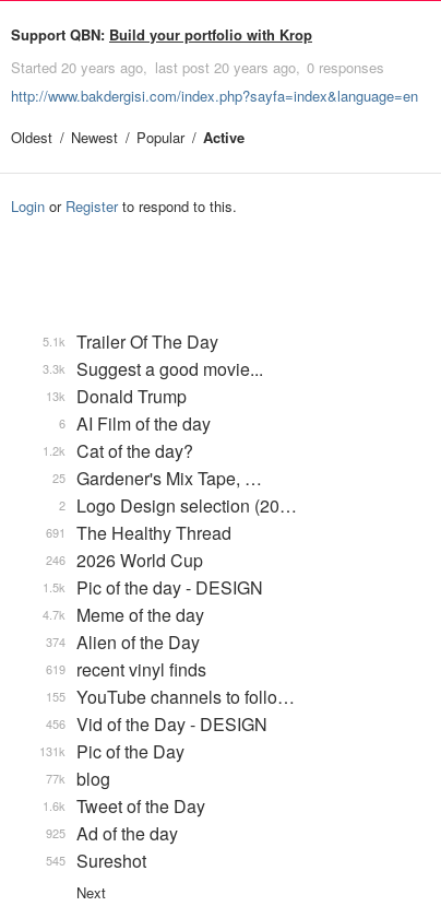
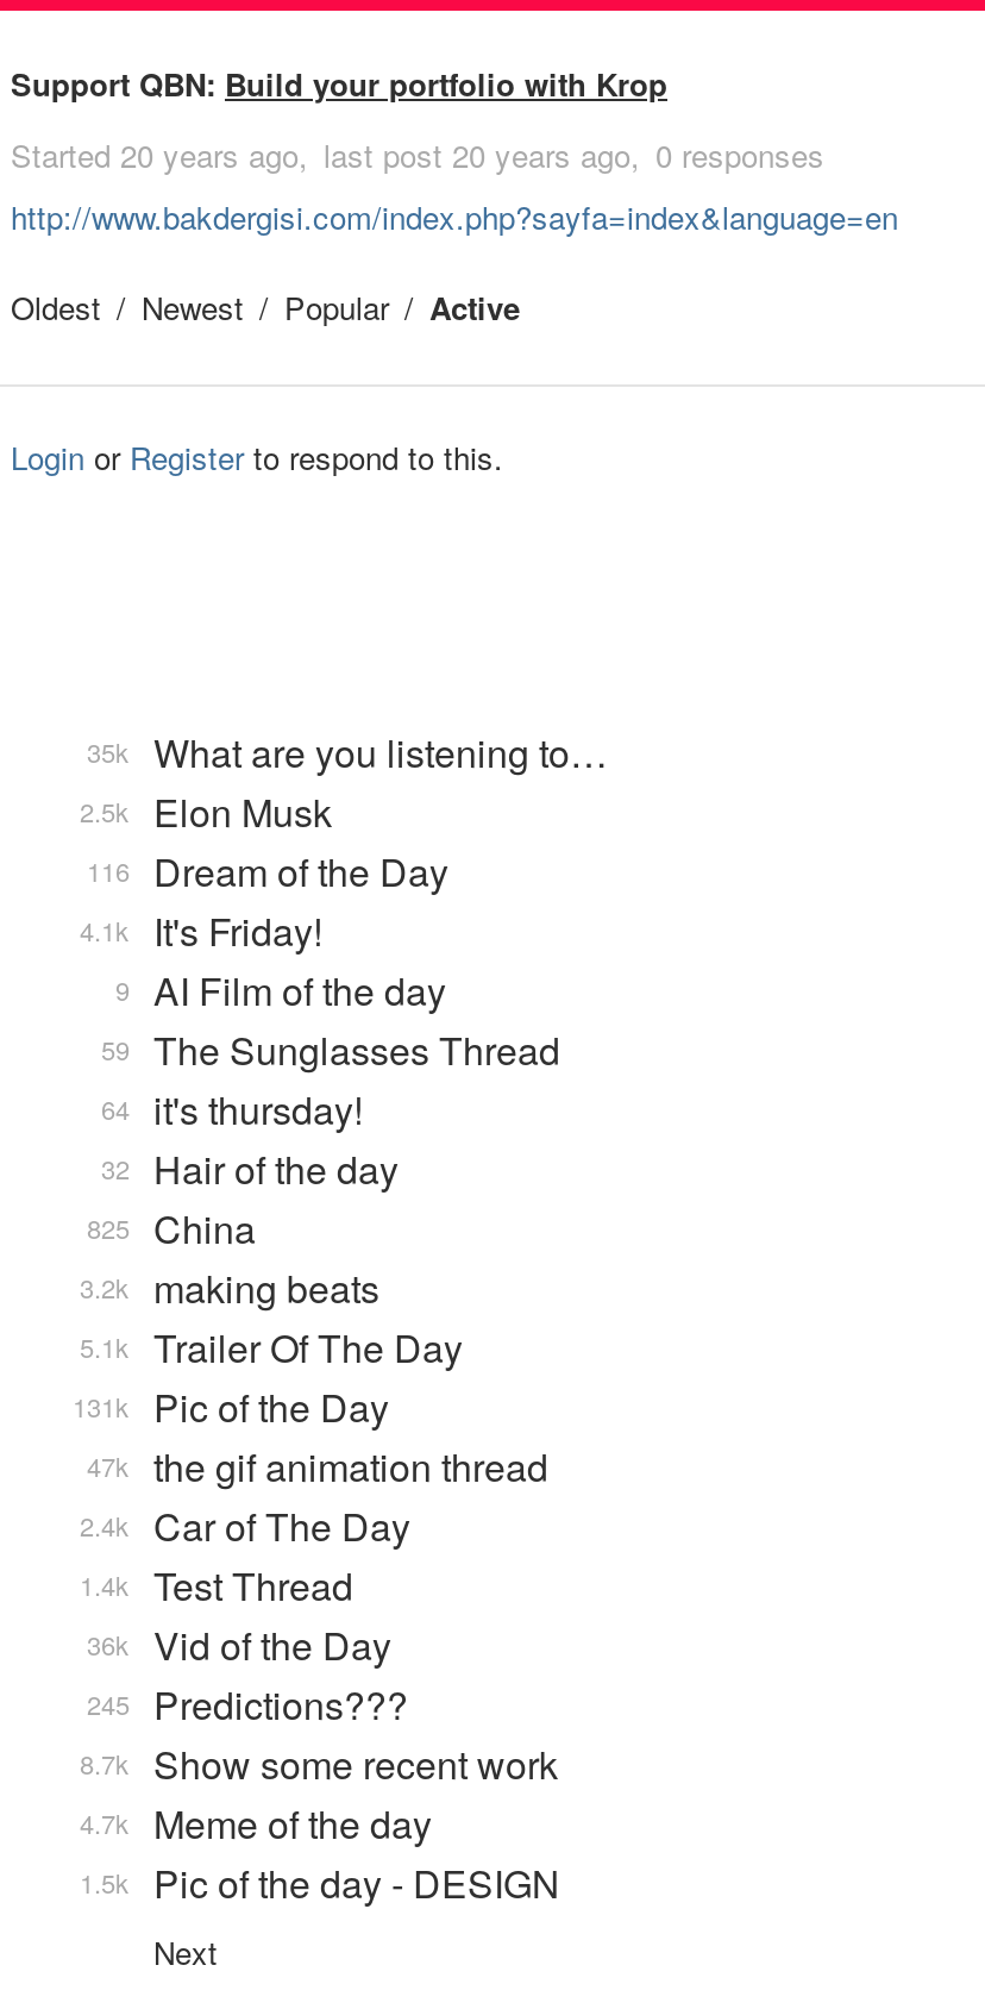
+ What are you listening to…
+ 35k
+ Elon Musk
+ 2.5k
+ Dream of the Day
+ 116
+ It's Friday!
+ 4.1k
+ 9
+ The Sunglasses Thread
+ 59
+ it's thursday!
+ 64
+ Hair of the day
+ 32
+ China
+ 825
+ making beats
+ 3.2k

moved down: Trailer Of The Day | 5.1k

- Suggest a good movie...
- 3.3k
- Donald Trump
- 13k
- 6
- Cat of the day?
- 1.2k
- Gardener's Mix Tape, …
- 25
- Logo Design selection (20…
- 2
- The Healthy Thread
- 691
- 2026 World Cup
- 246
+ the gif animation thread
+ 47k
+ Car of The Day
+ 2.4k
+ Test Thread
+ 1.4k
+ Vid of the Day
+ 36k
+ Predictions???
+ 245
+ Show some recent work
+ 8.7k

moved up: AI Film of the day

moved down: Pic of the day - DESIGN | 1.5k

moved up: Meme of the day | 4.7k

- Alien of the Day
- 374
- recent vinyl finds
- 619
- YouTube channels to follo…
- 155
- Vid of the Day - DESIGN
- 456
- blog
- 77k
- Tweet of the Day
- 1.6k
- Ad of the day
- 925
- Sureshot
- 545

moved up: Pic of the Day | 131k
